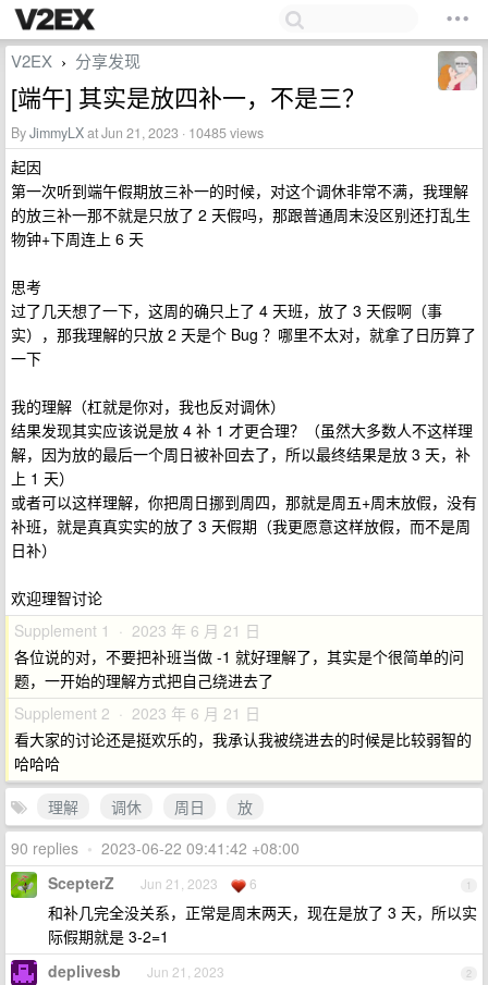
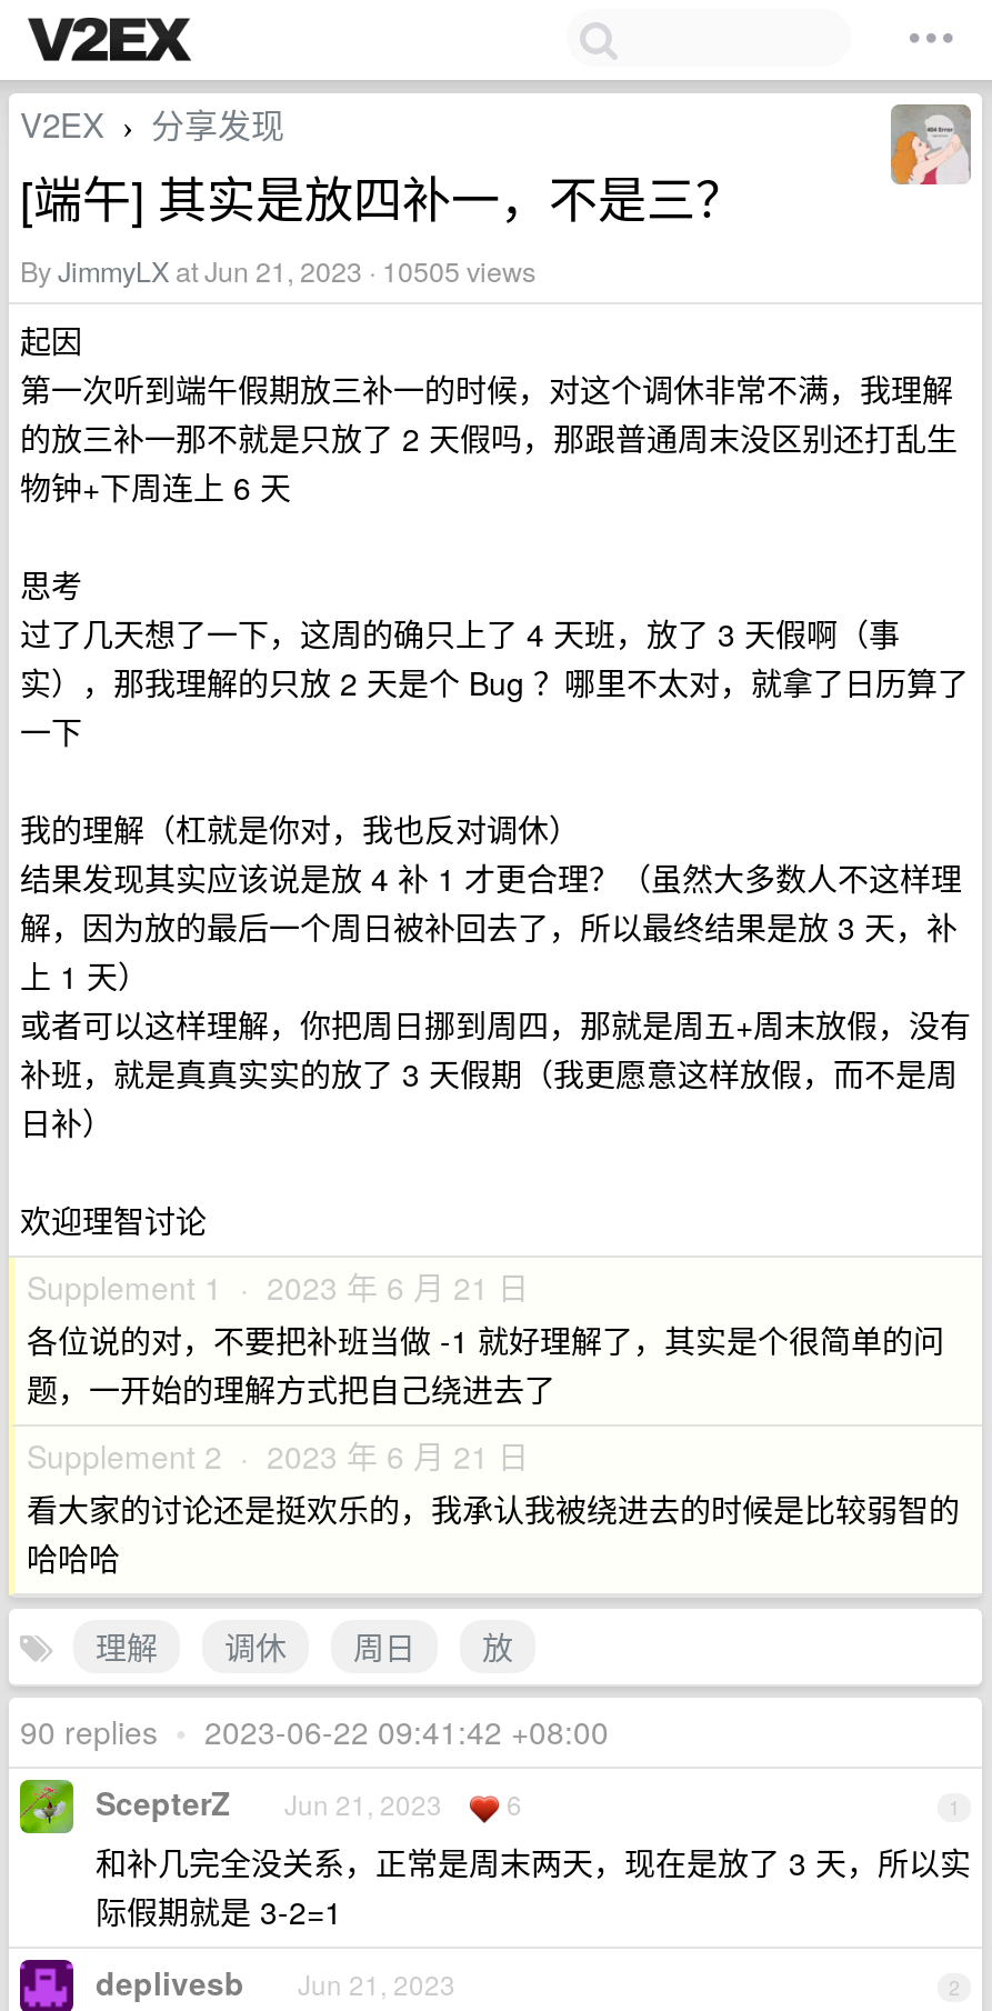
- ByJimmyLX at Jun 21, 2023 · 10485 views
+ ByJimmyLX at Jun 21, 2023 · 10505 views
